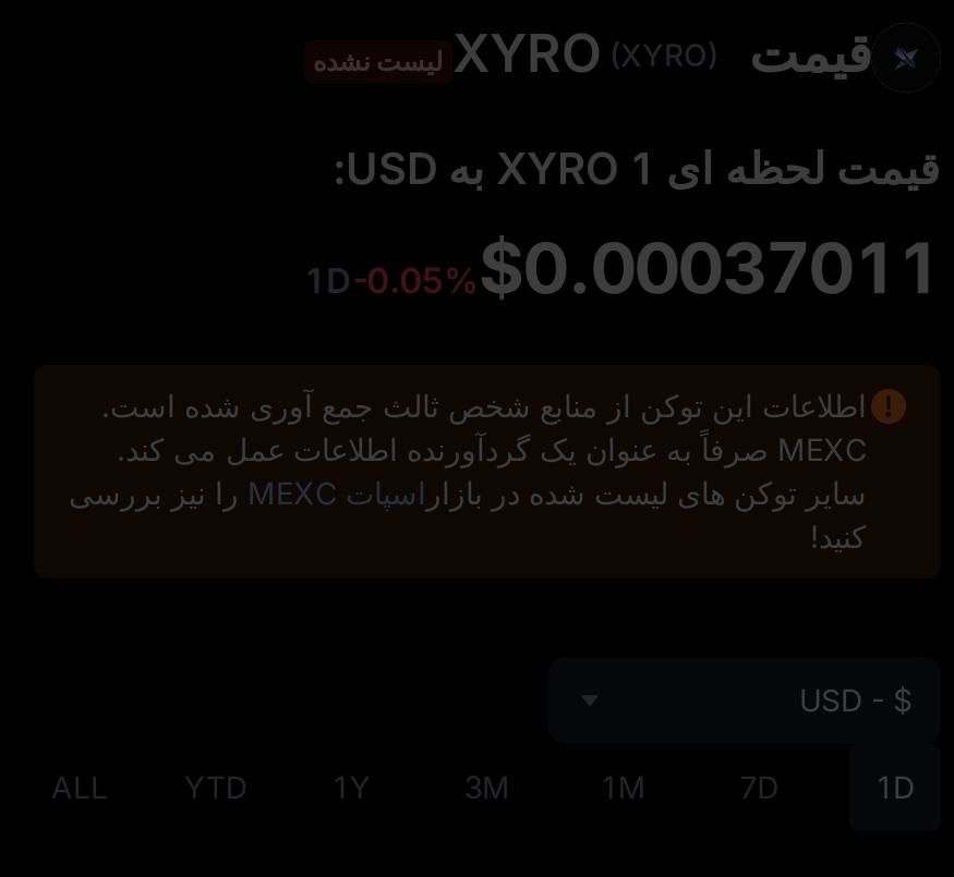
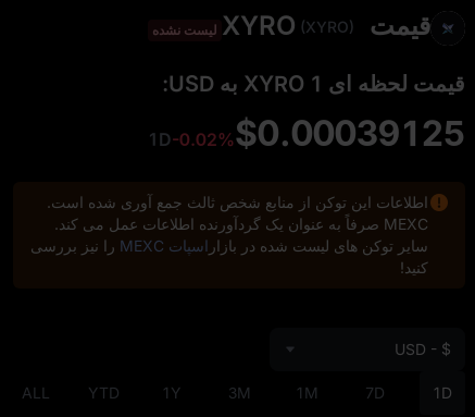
- $0.00037011
+ $0.00039125

- -0.05%
+ -0.02%
